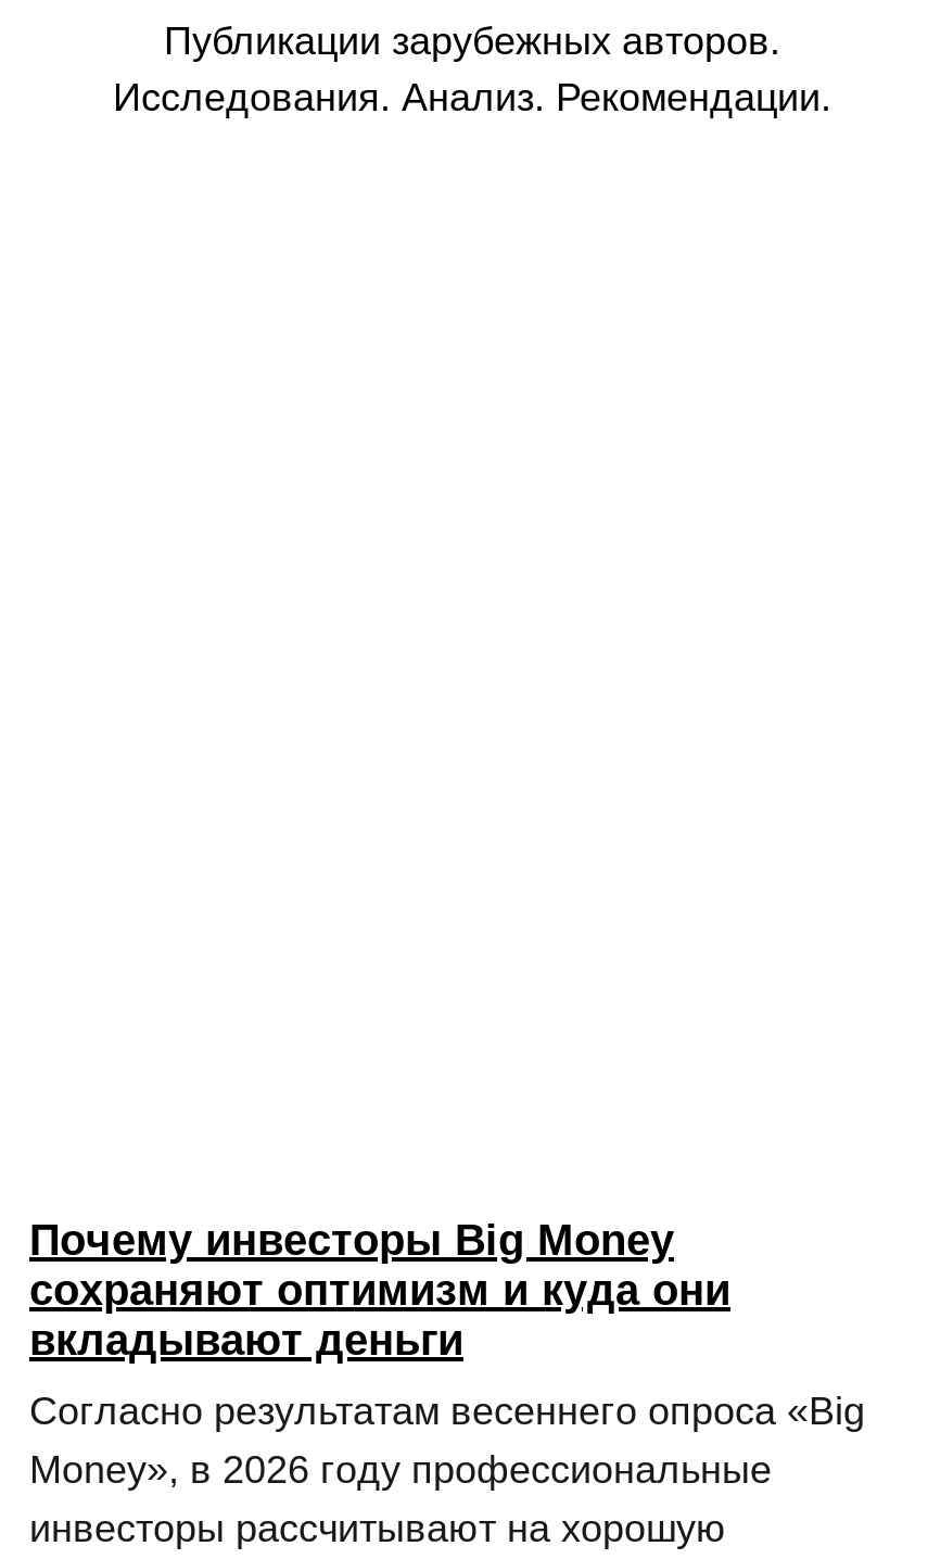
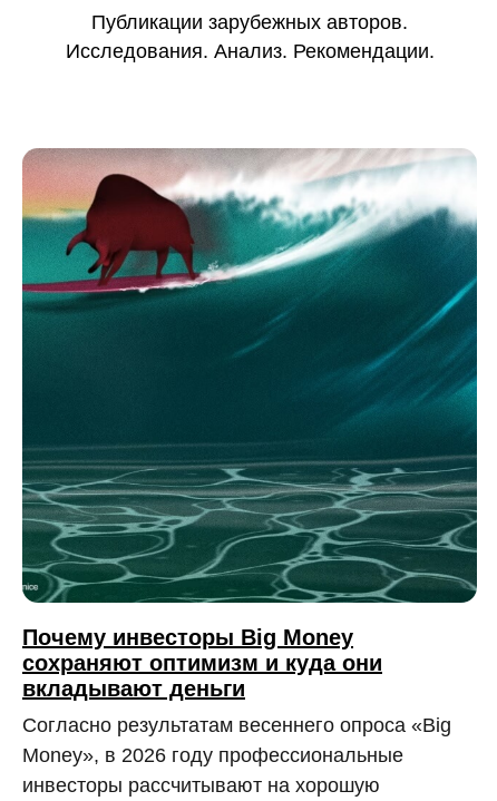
+ [image]
